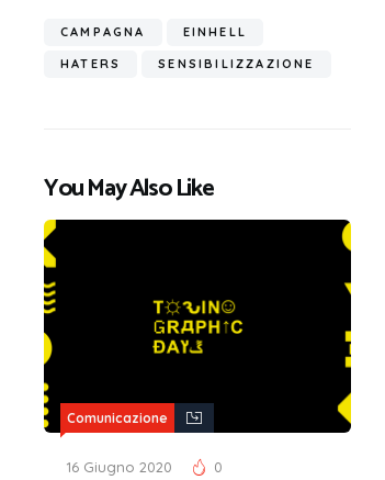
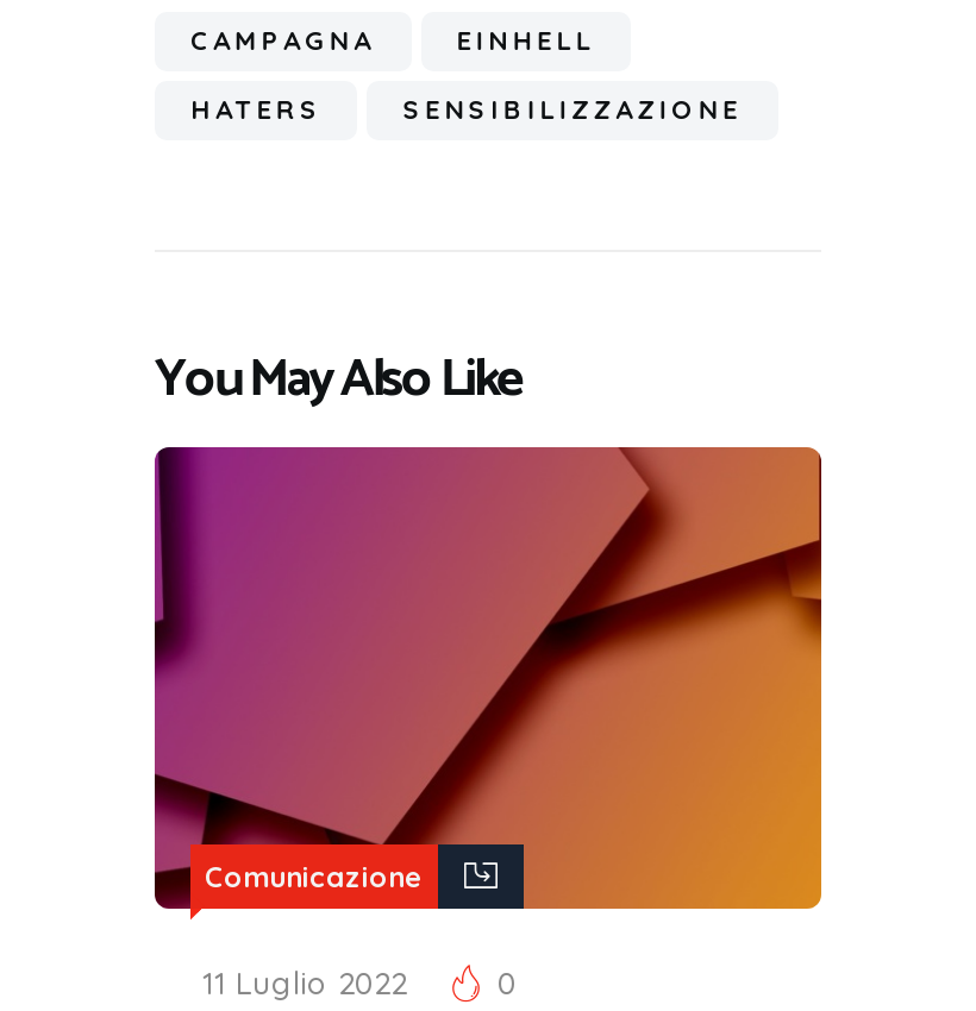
- [image]
- 16 Giugno 2020
+ [image]
+ 11 Luglio 2022
